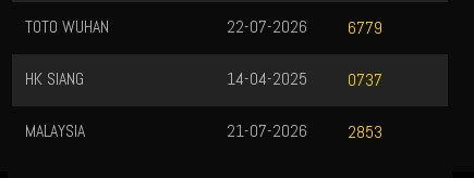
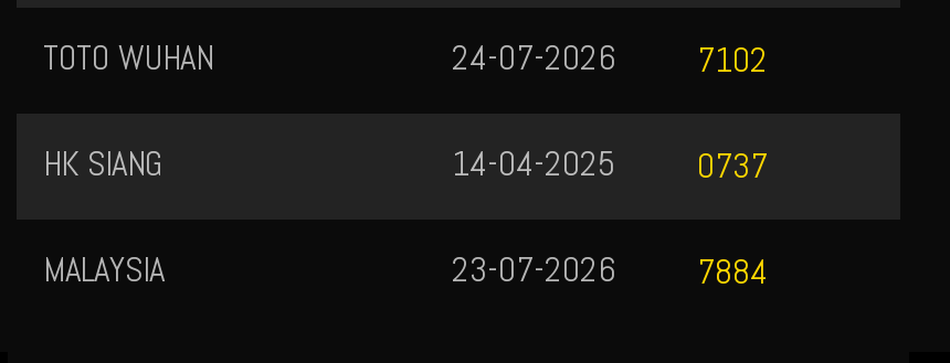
- 22-07-2026
+ 24-07-2026

- 6779
+ 7102

- 21-07-2026
+ 23-07-2026

- 2853
+ 7884
